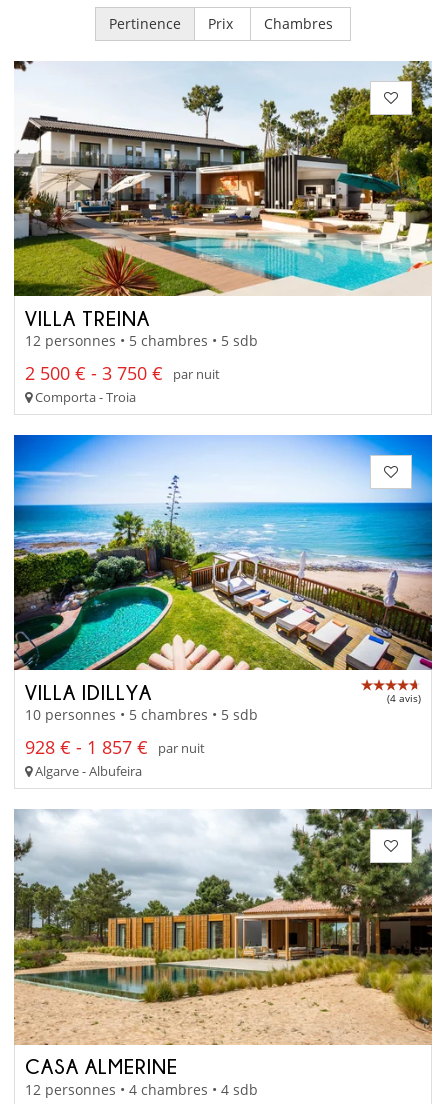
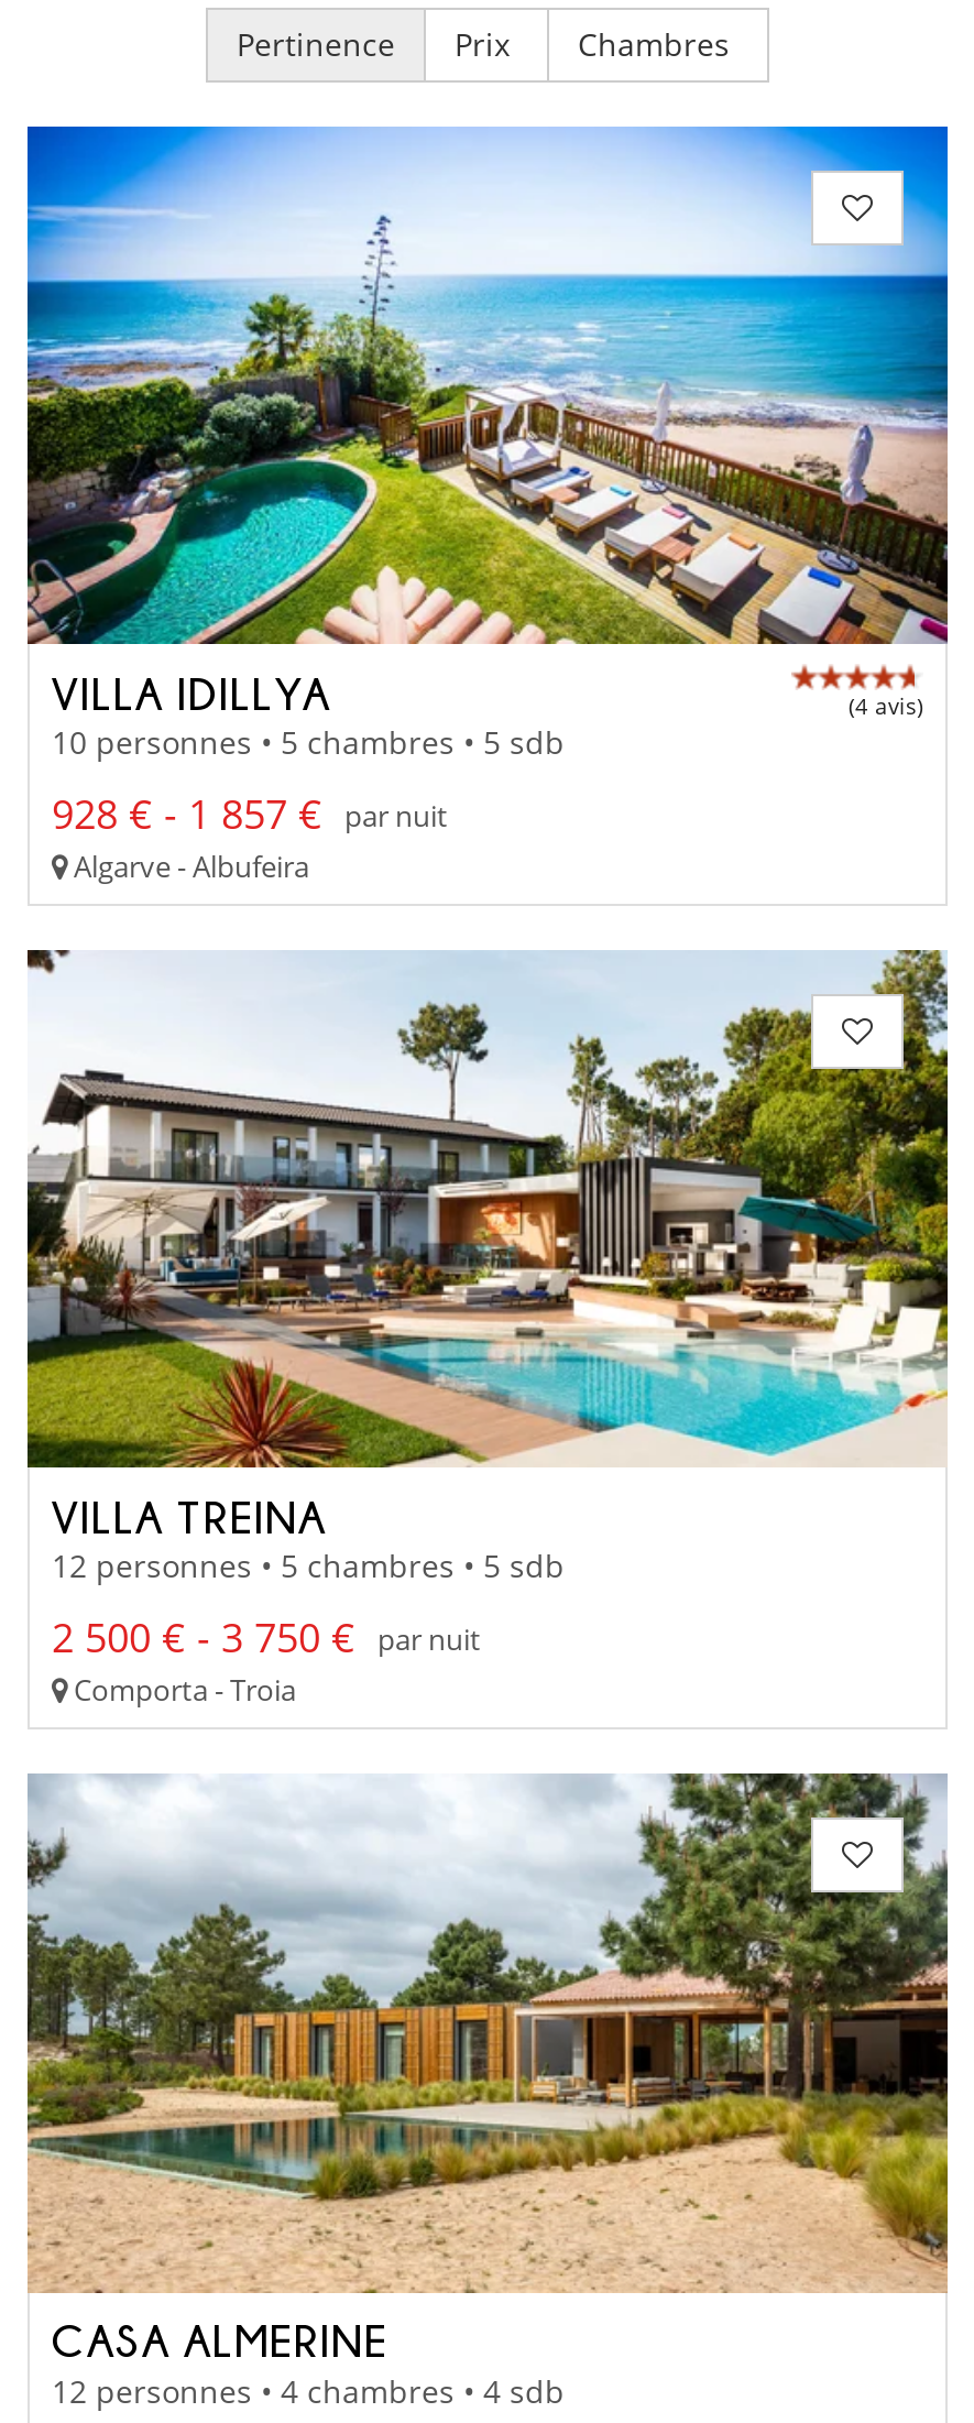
moved down: [image] | VILLA TREINA | 12 personnes • 5 chambres • 5 sdb | 2 500 € - 3 750 € par nuit | Comporta - Troia

moved up: [image] | VILLA IDILLYA | (4 avis) | 10 personnes • 5 chambres • 5 sdb | 928 € - 1 857 € par nuit | Algarve - Albufeira
